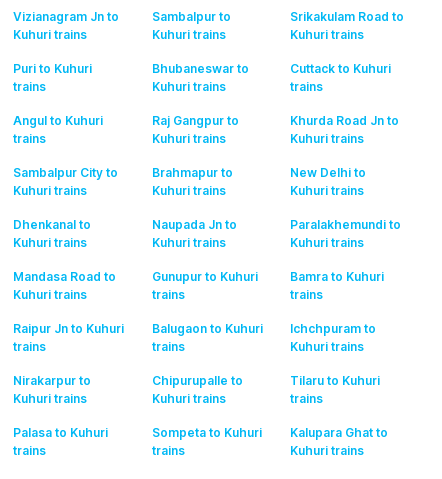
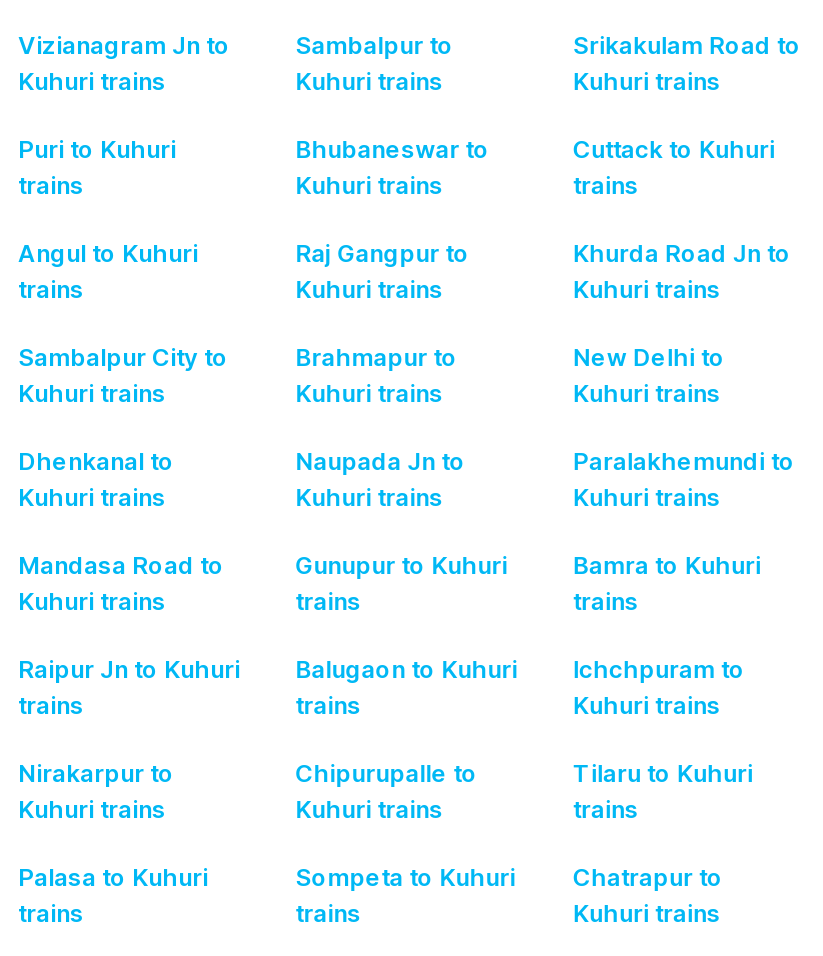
- Kalupara Ghat to
+ Chatrapur to
